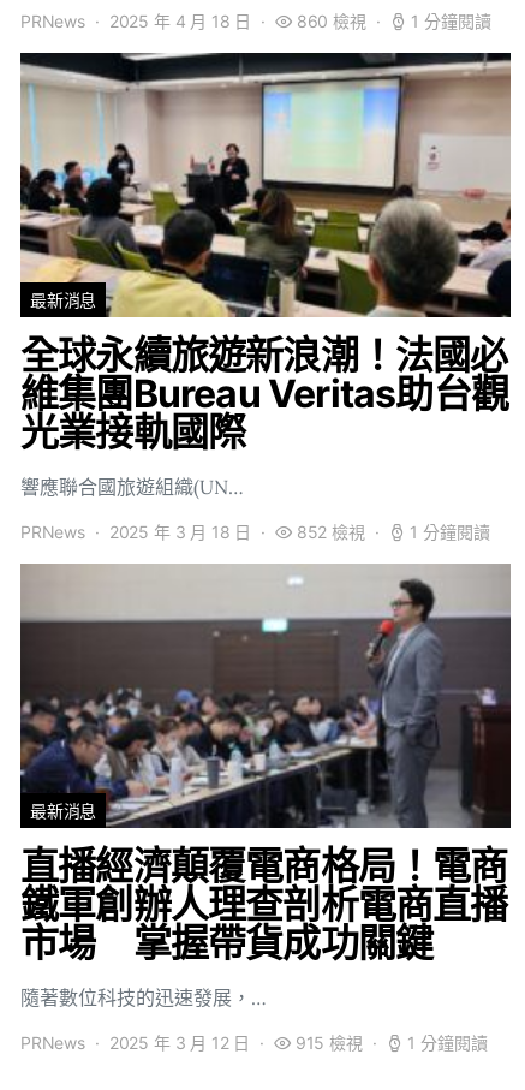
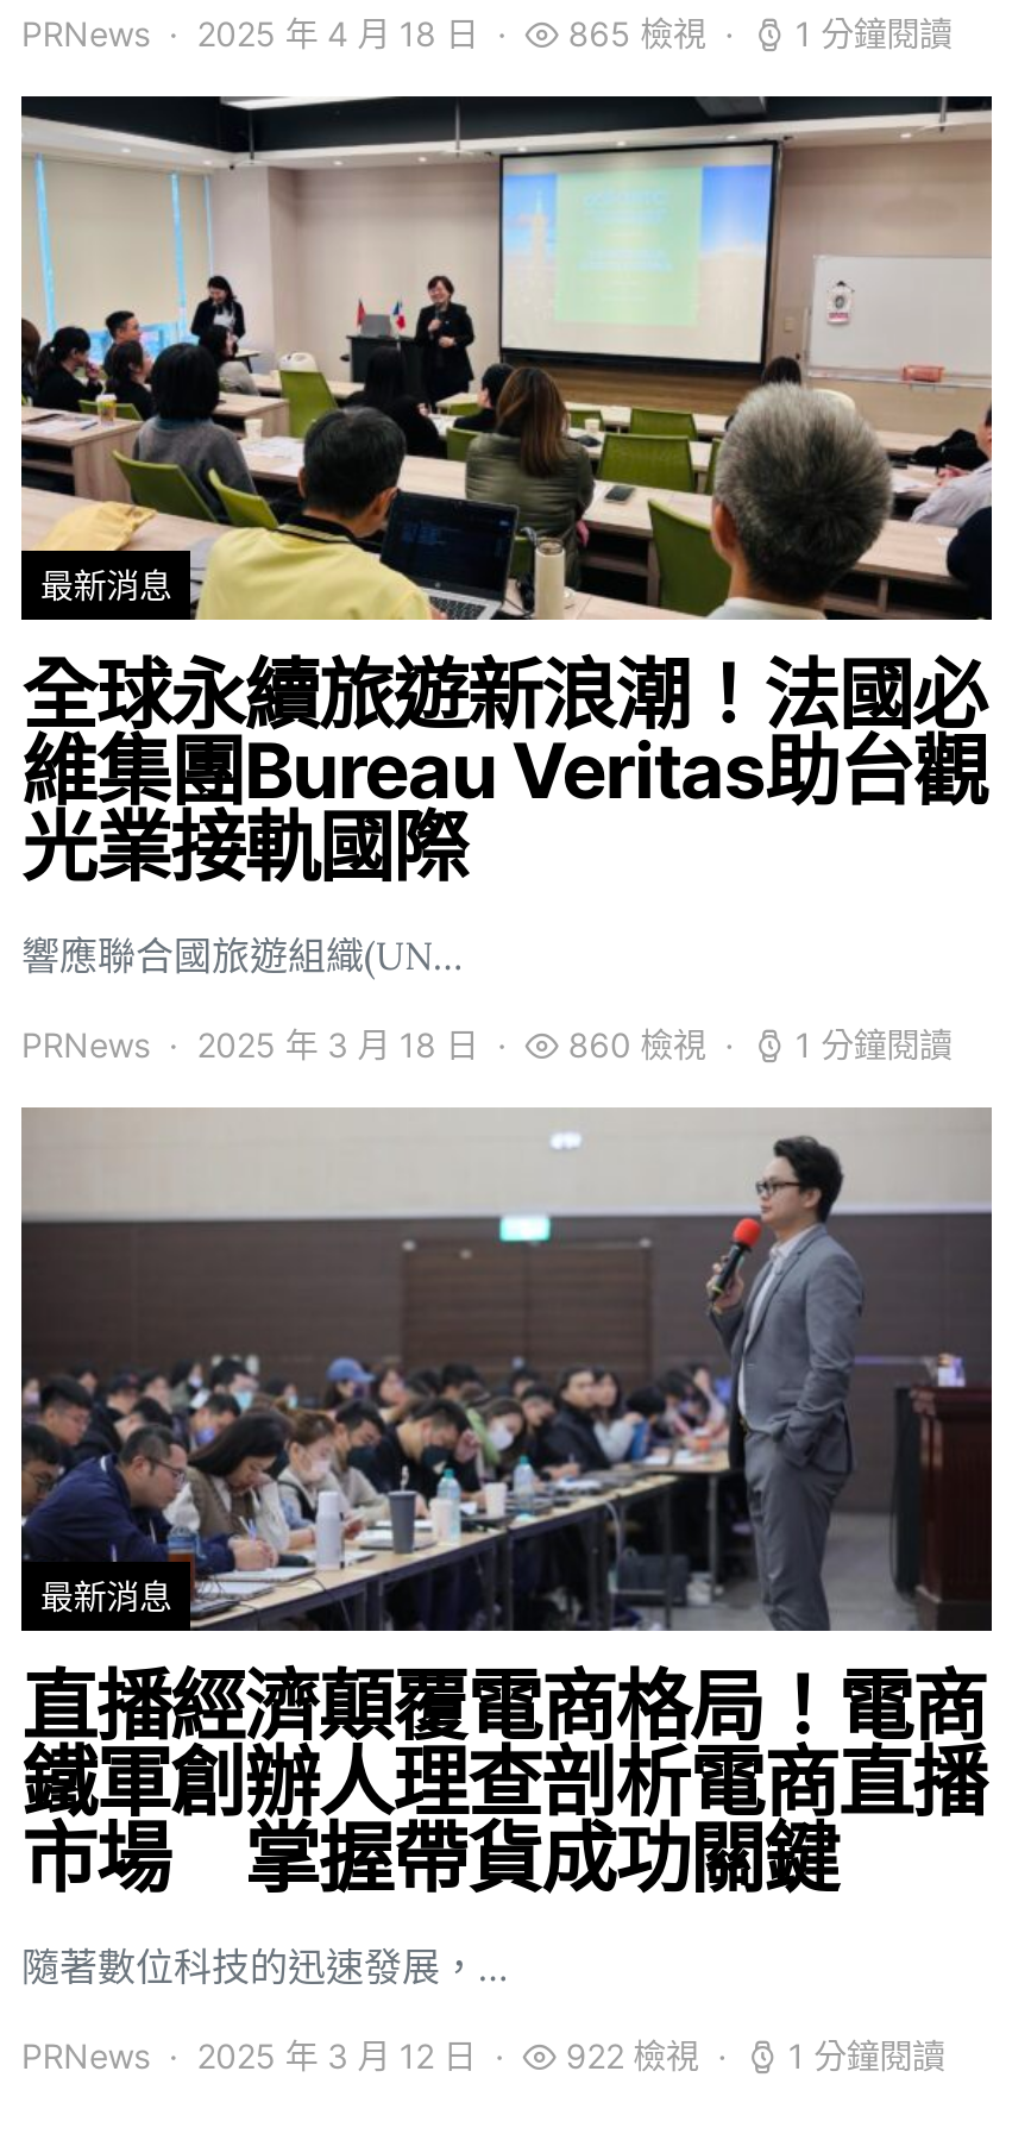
- 860 檢視
+ 865 檢視

- 852 檢視
+ 860 檢視

- 915 檢視
+ 922 檢視
